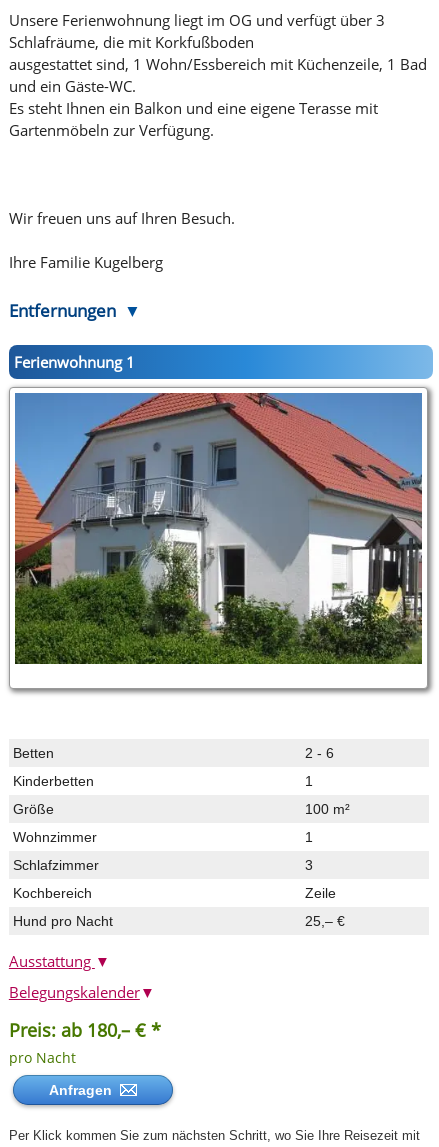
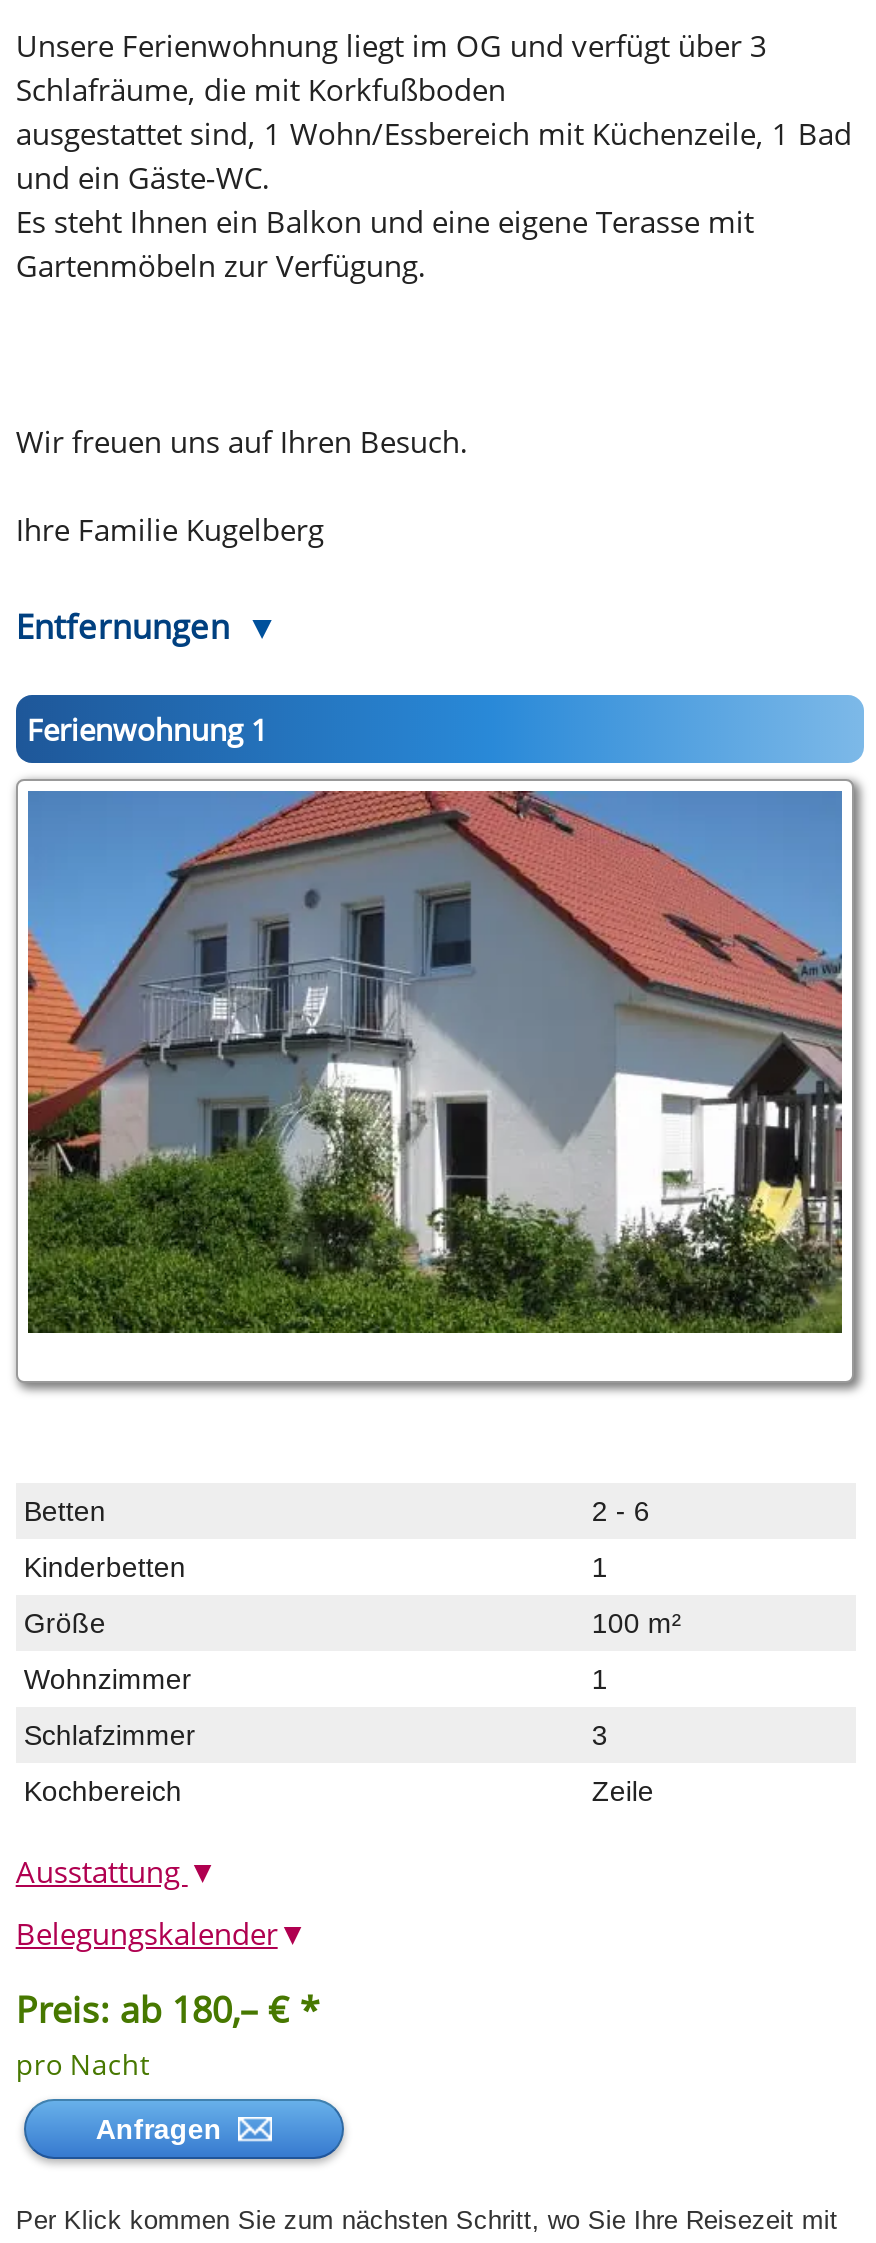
- Hund pro Nacht
- 25,– €
